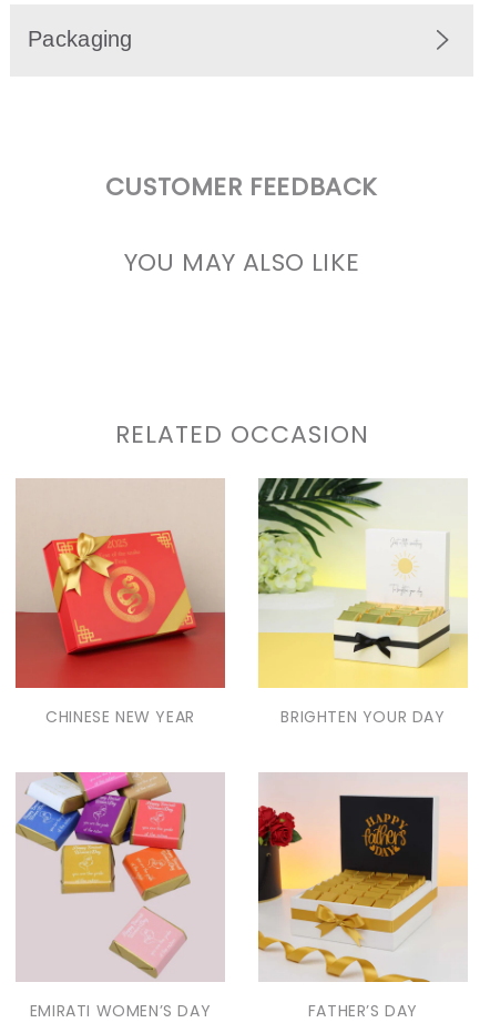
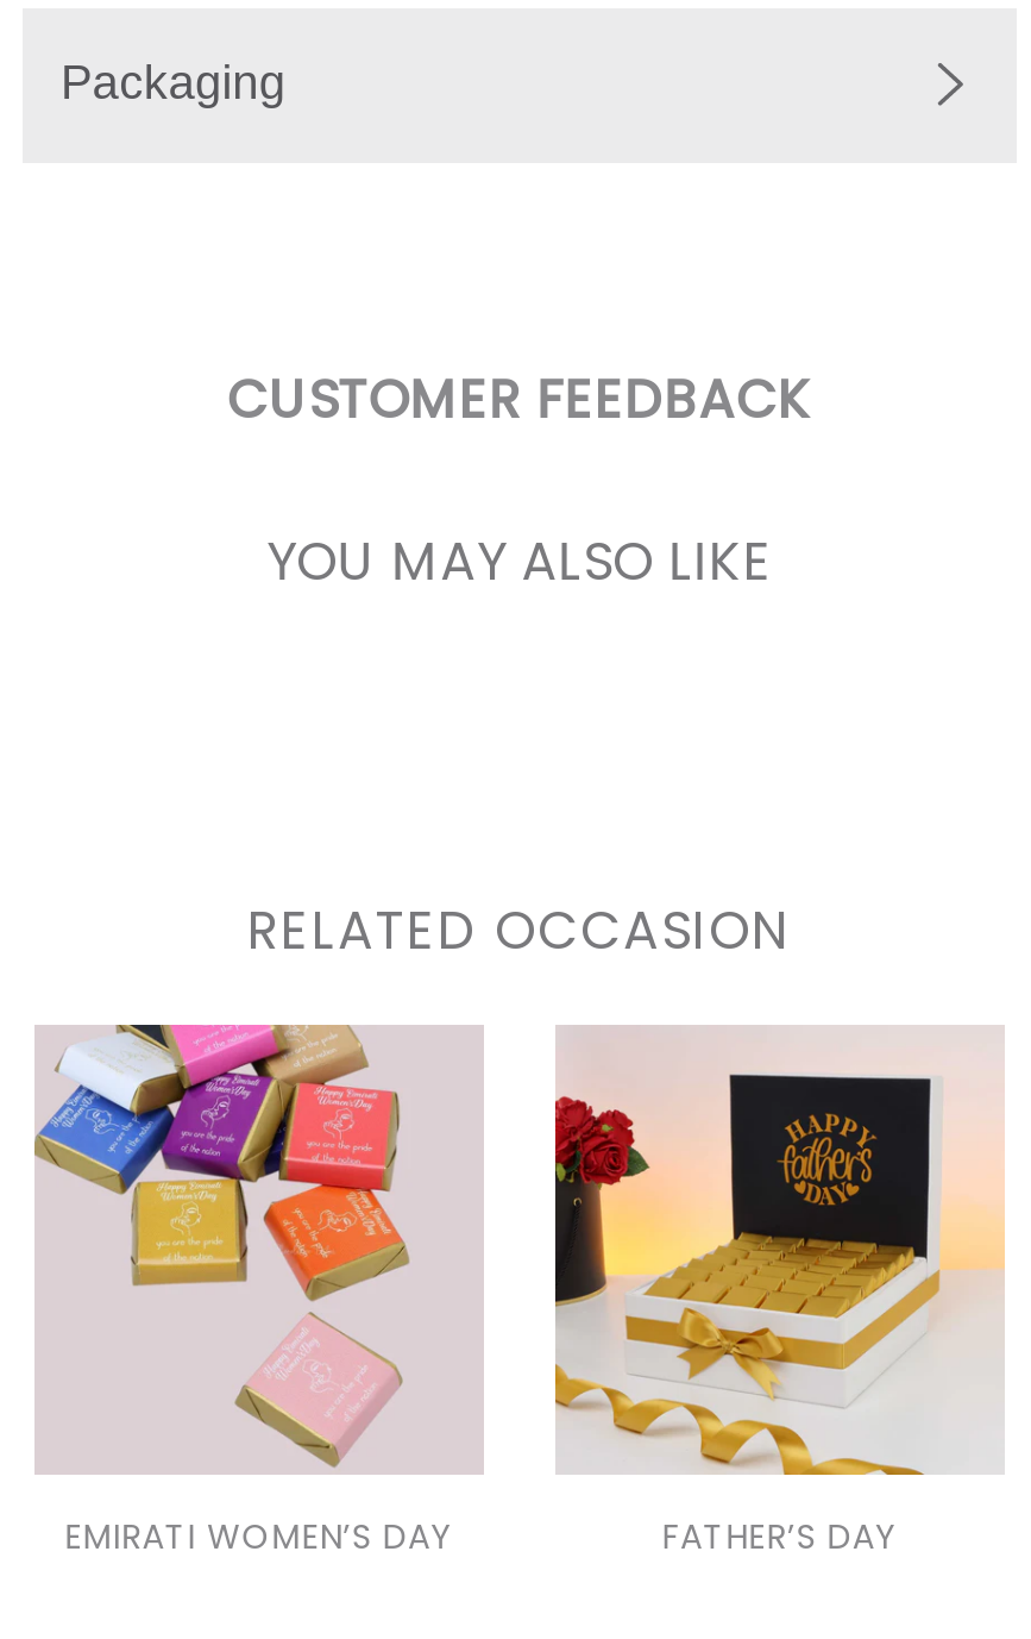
- [image]

- [image]
- CHINESE NEW YEAR
- BRIGHTEN YOUR DAY
